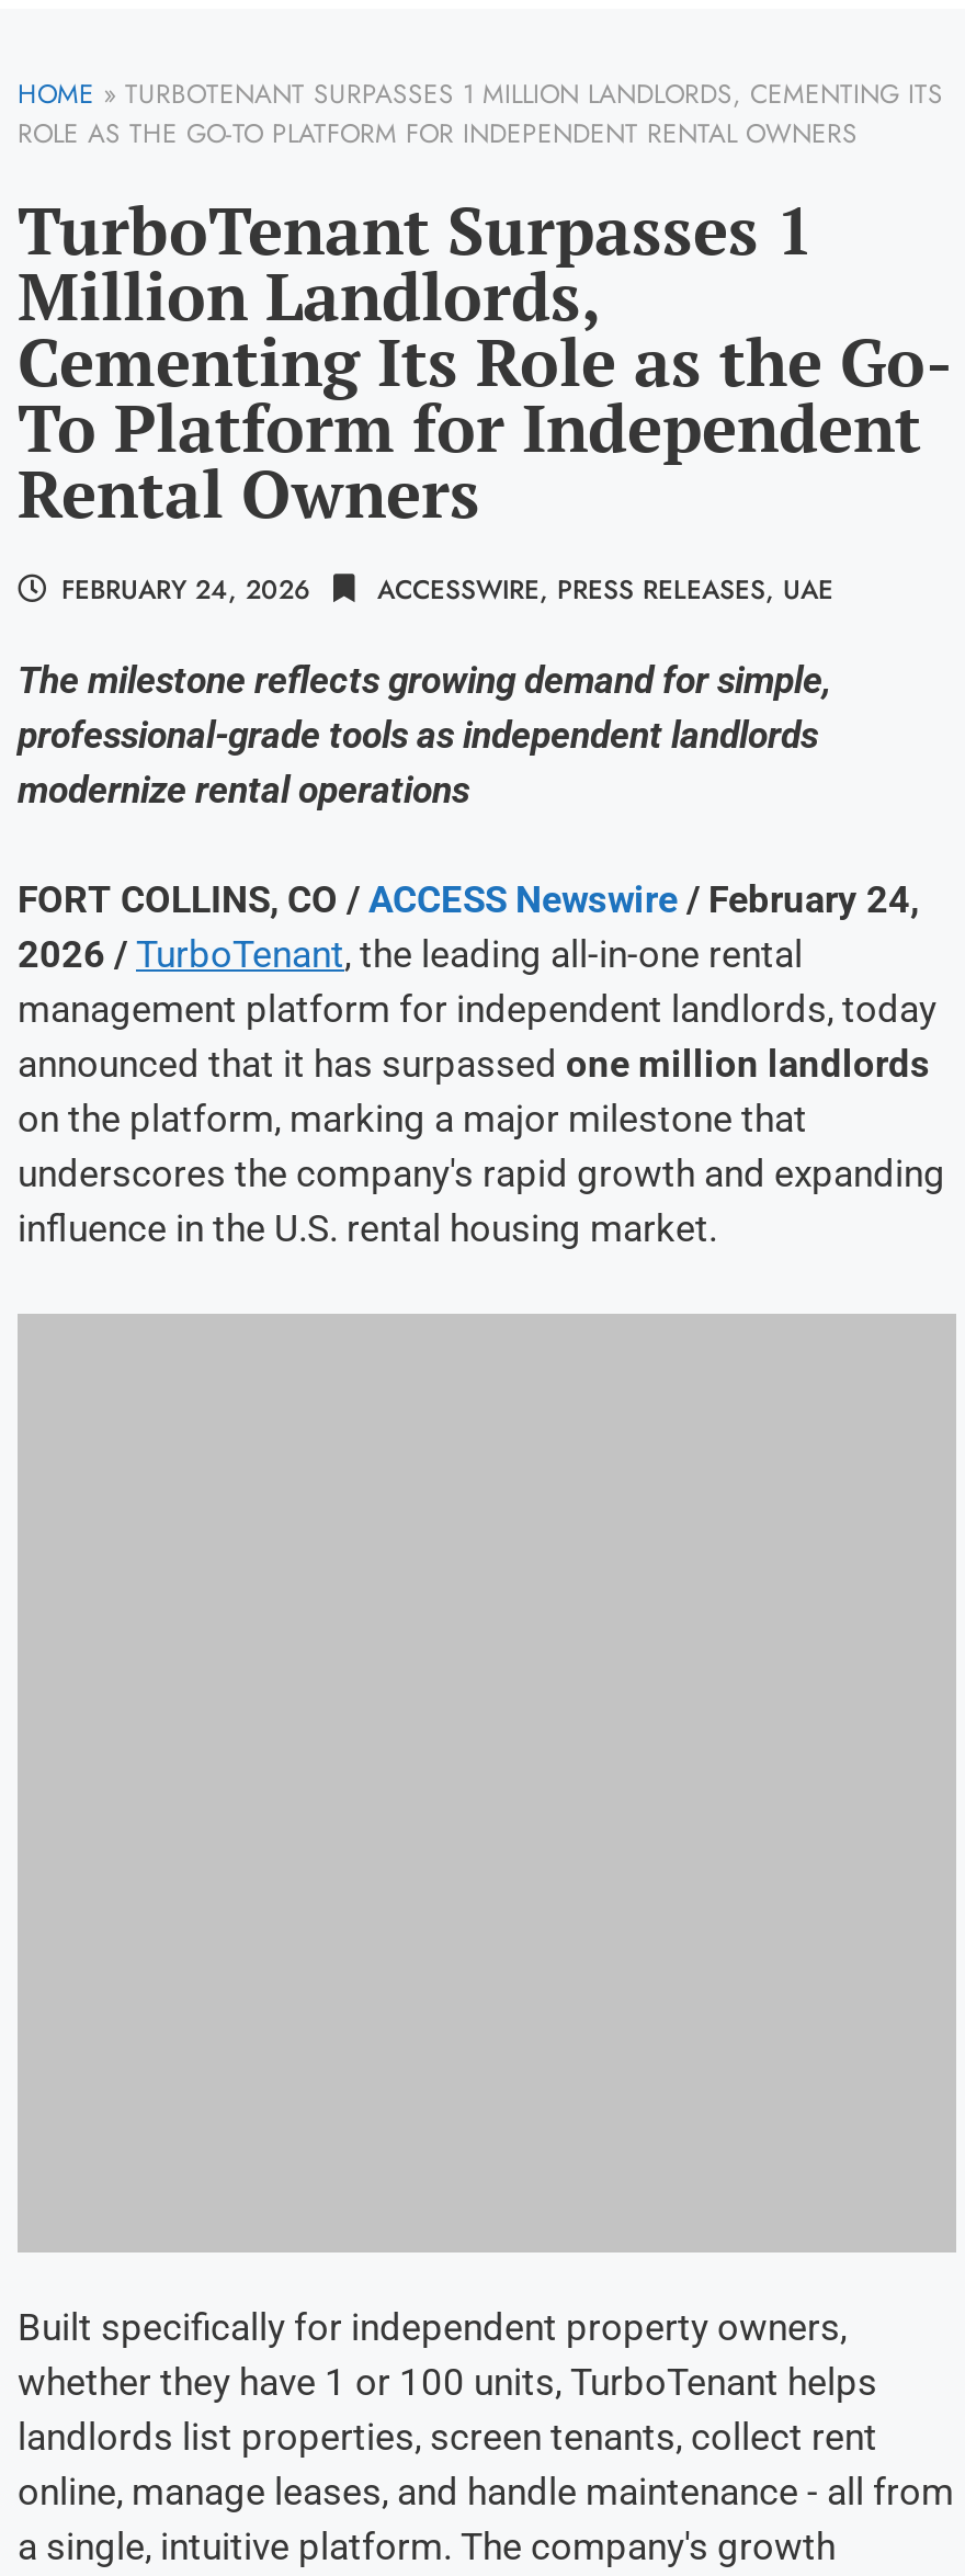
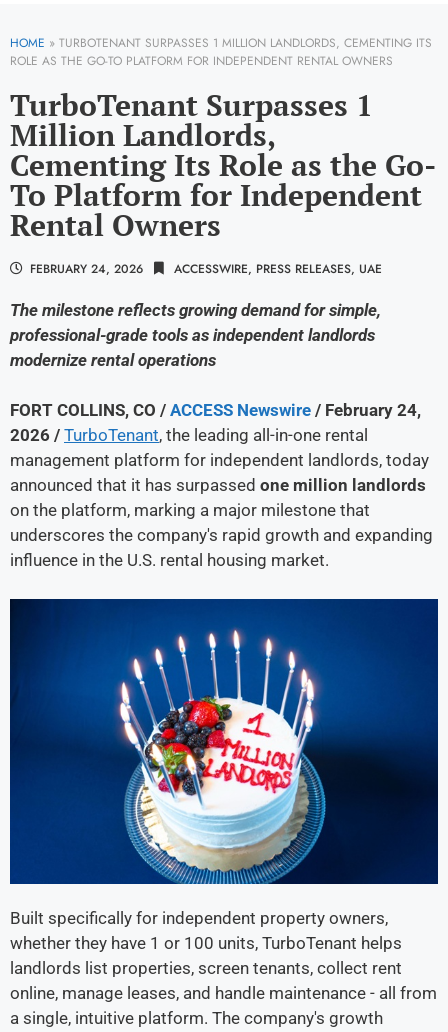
+ [image]
